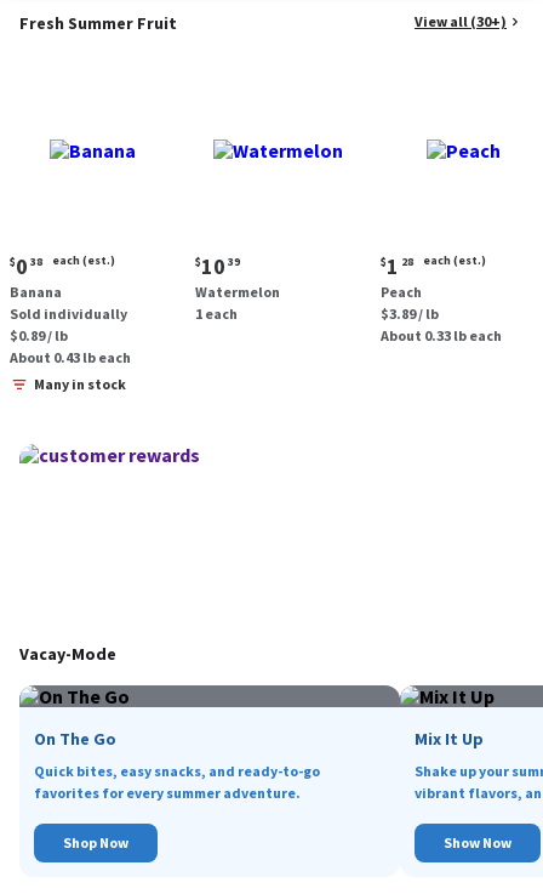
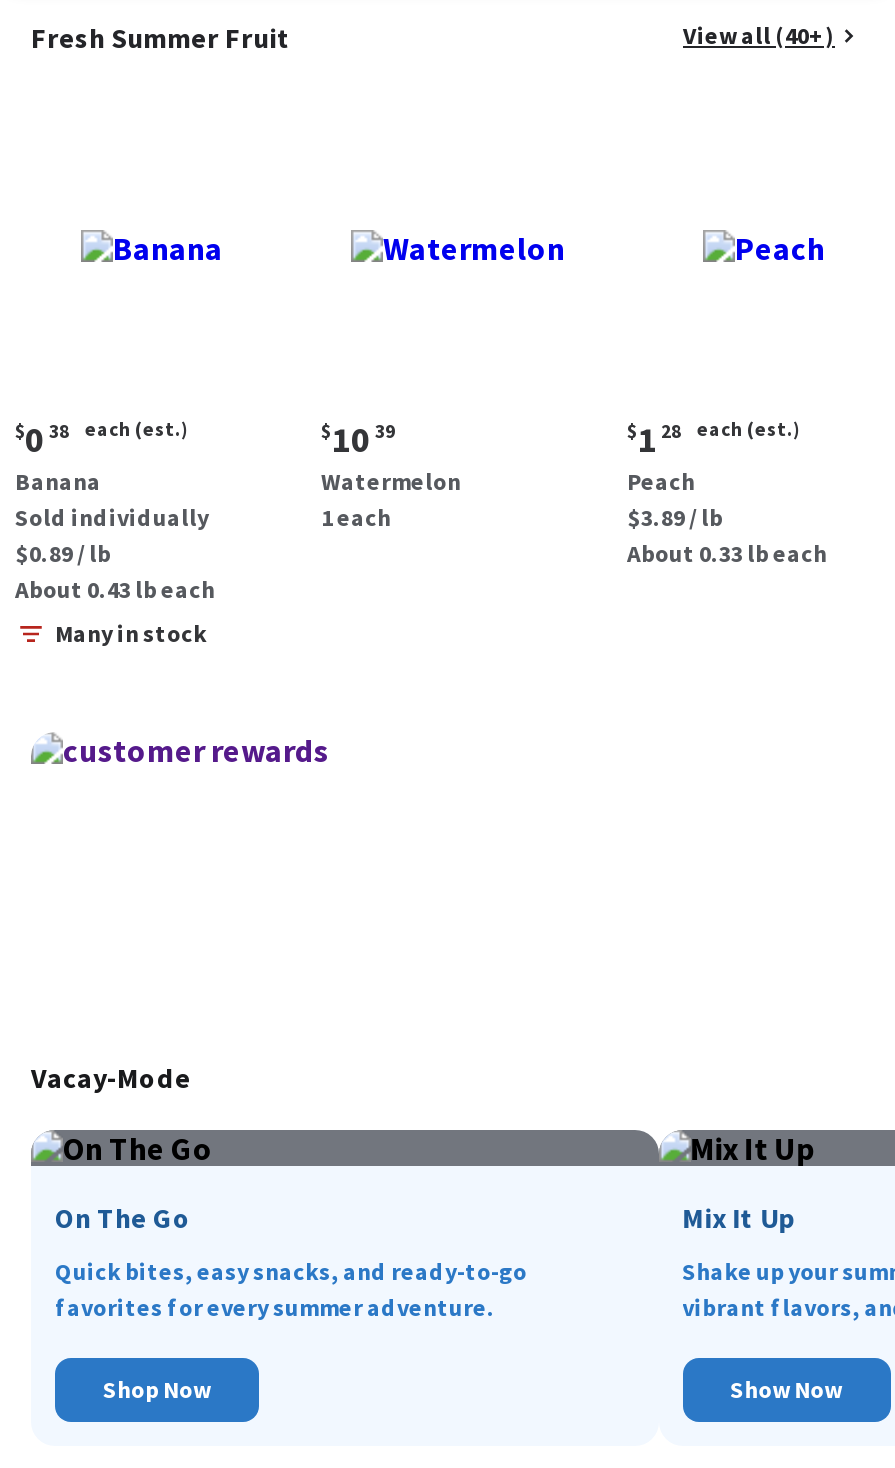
- View all (30+)
+ View all (40+)
